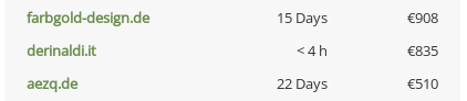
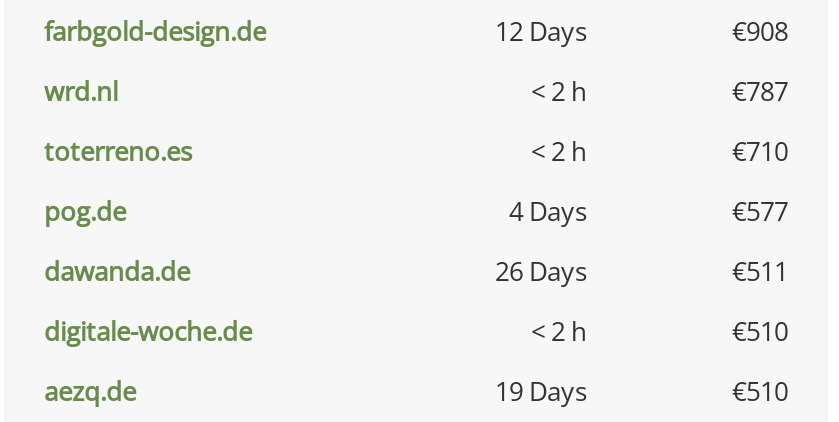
- 15 Days
+ 12 Days

- derinaldi.it
- < 4 h
- €835
+ wrd.nl
+ < 2 h
+ €787
+ toterreno.es
+ < 2 h
+ €710
+ pog.de
+ 4 Days
+ €577
+ dawanda.de
+ 26 Days
+ €511
+ digitale-woche.de
+ < 2 h
+ €510

- 22 Days
+ 19 Days
